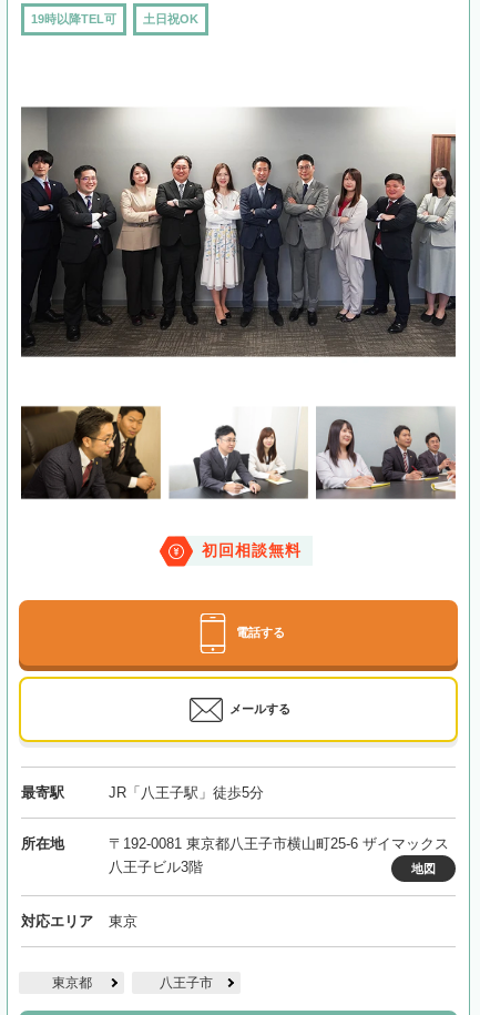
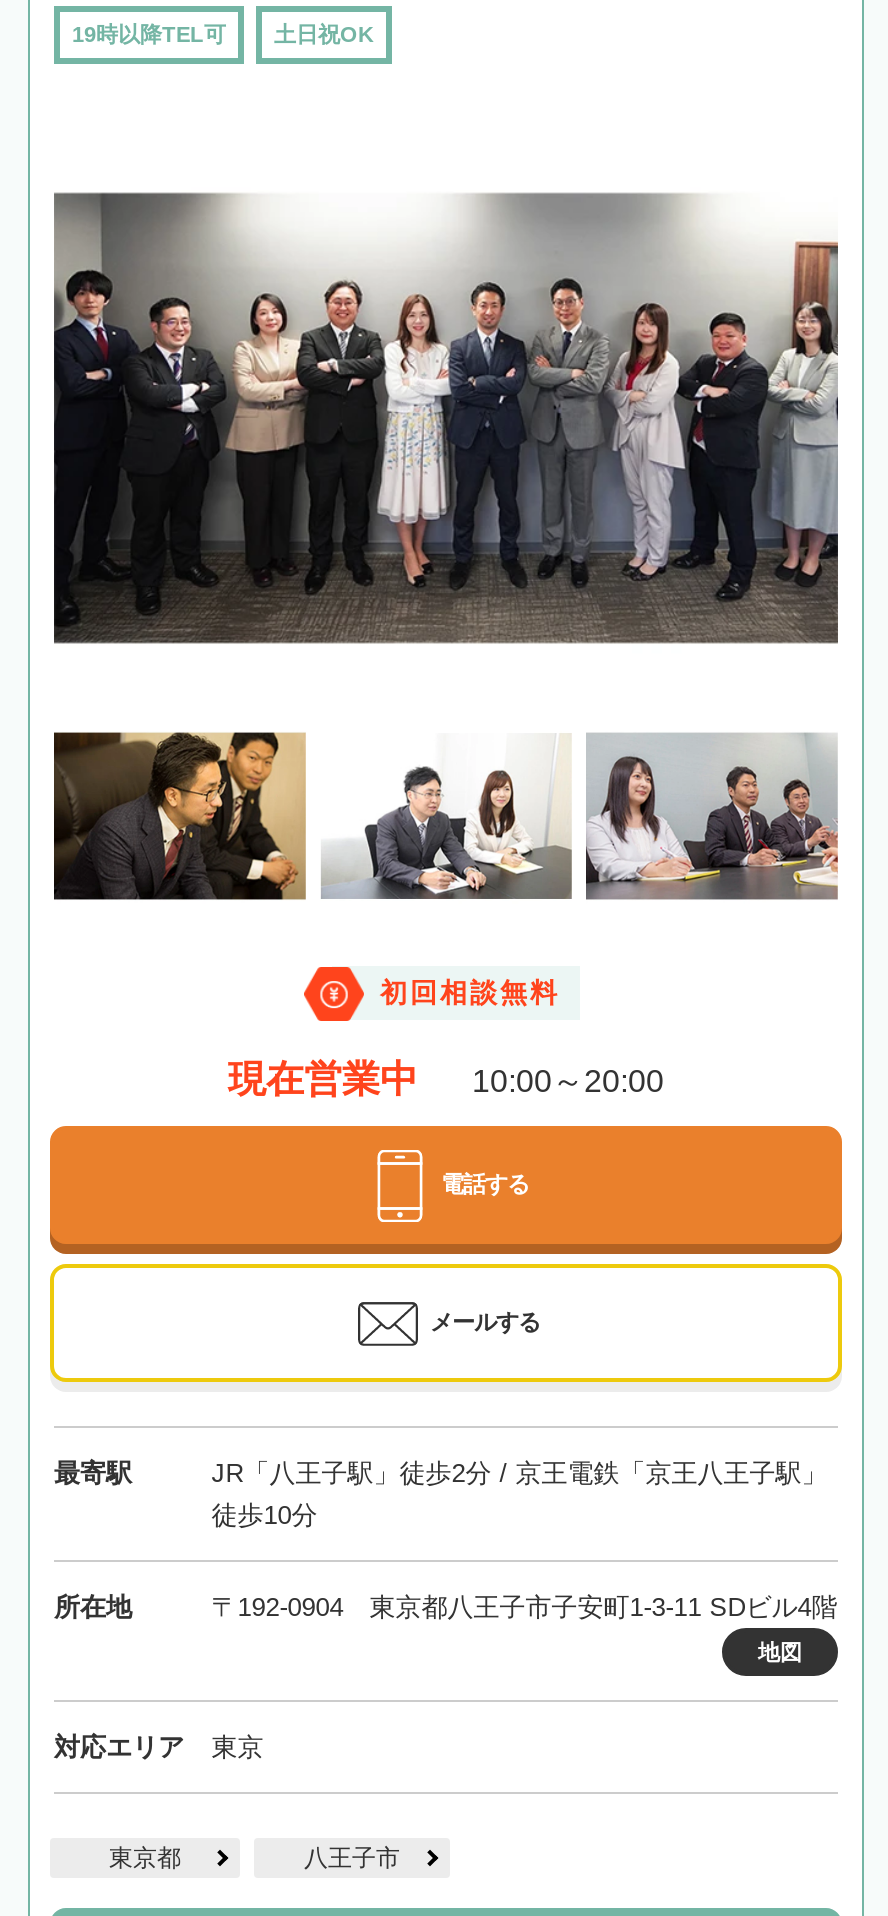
+ 現在営業中
+ 10:00～20:00

- JR「八王子駅」徒歩5分
+ JR「八王子駅」徒歩2分 / 京王電鉄「京王八王子駅」
+ 徒歩10分

- 〒192-0081 東京都八王子市横山町25-6 ザイマックス
- 八王子ビル3階
+ 〒192-0904 東京都八王子市子安町1-3-11 SDビル4階
